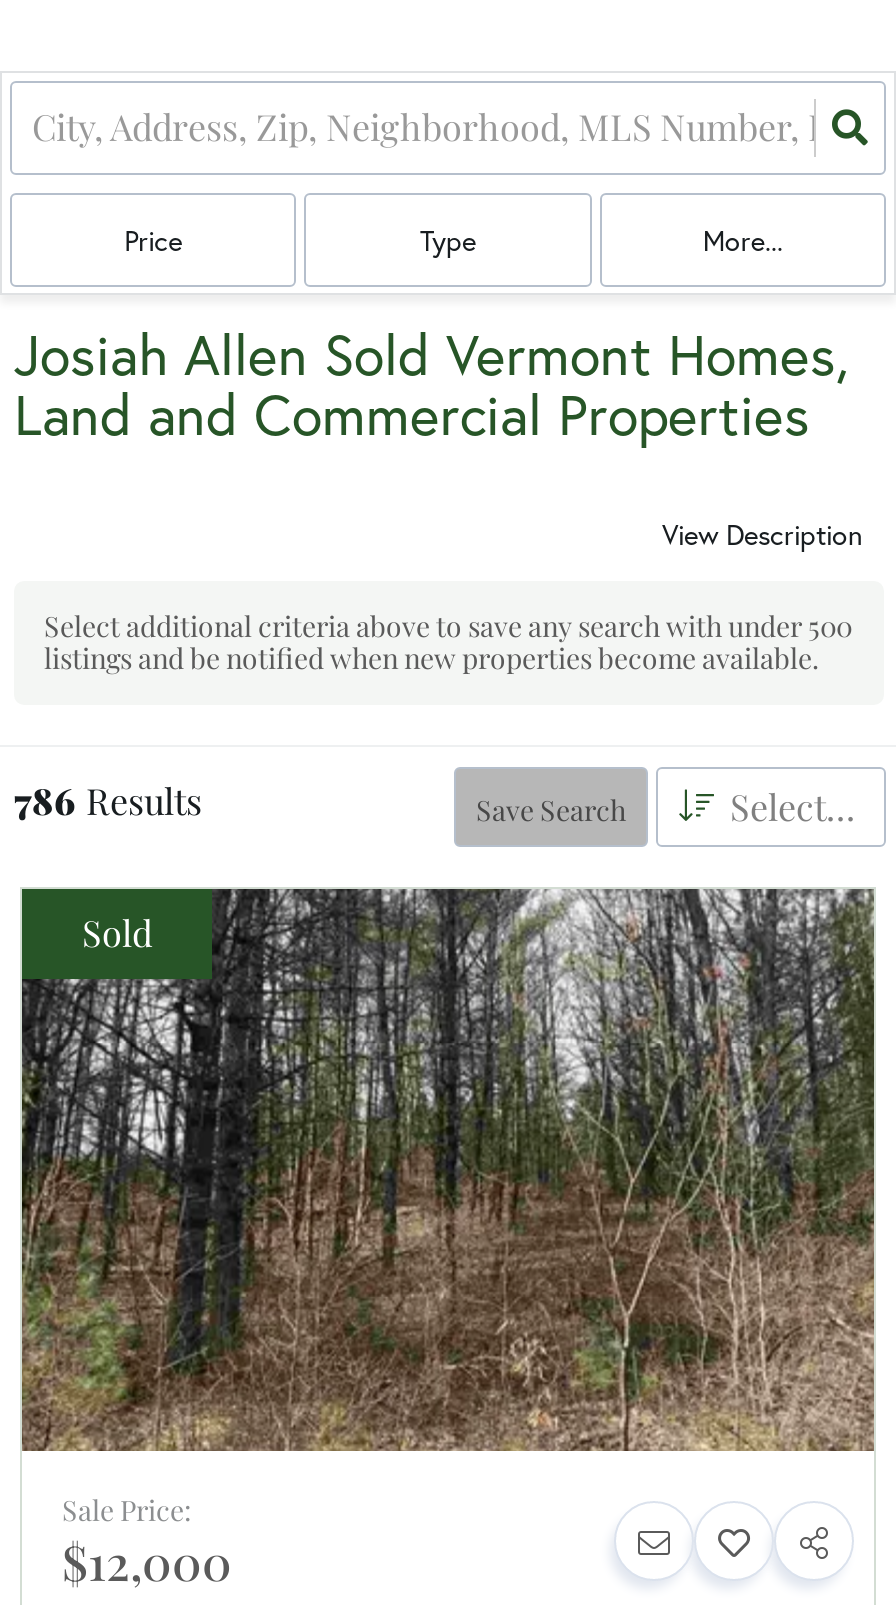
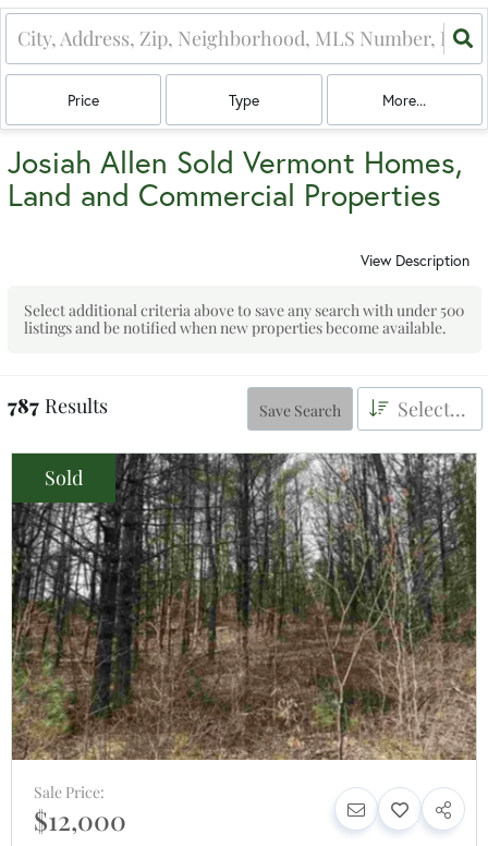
- 786 Results
+ 787 Results
